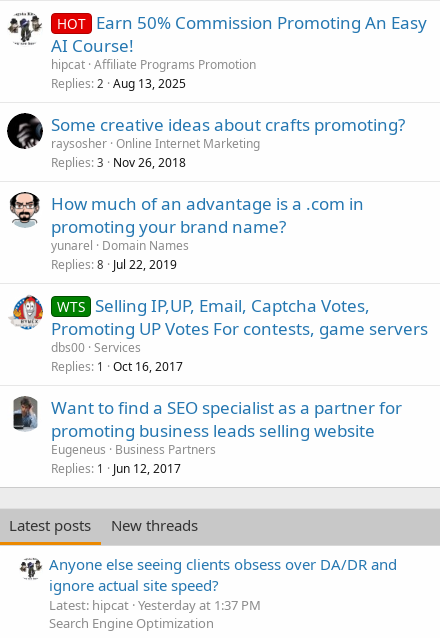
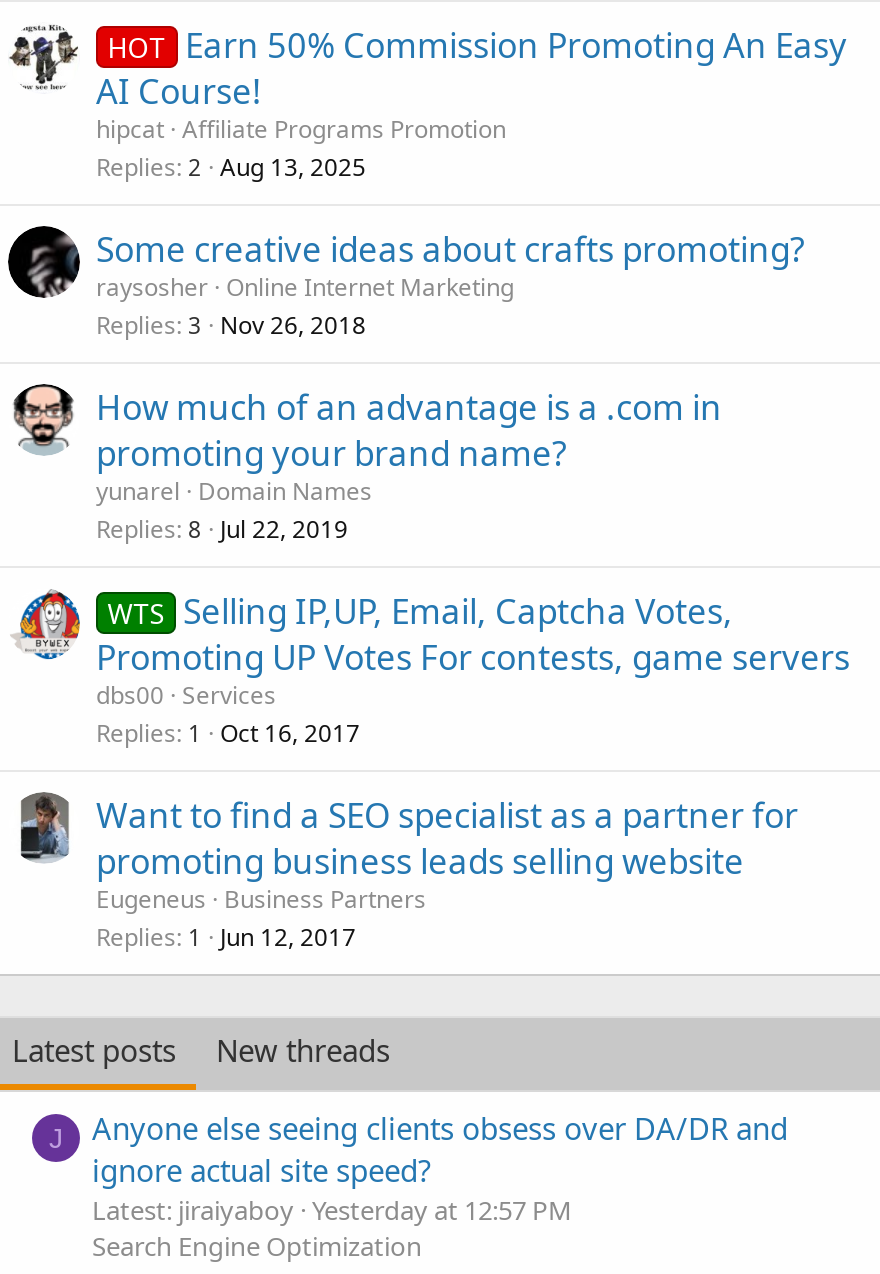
+ J

- Latest: hipcat Yesterday at 1:37 PM
+ Latest: jiraiyaboy Yesterday at 12:57 PM
